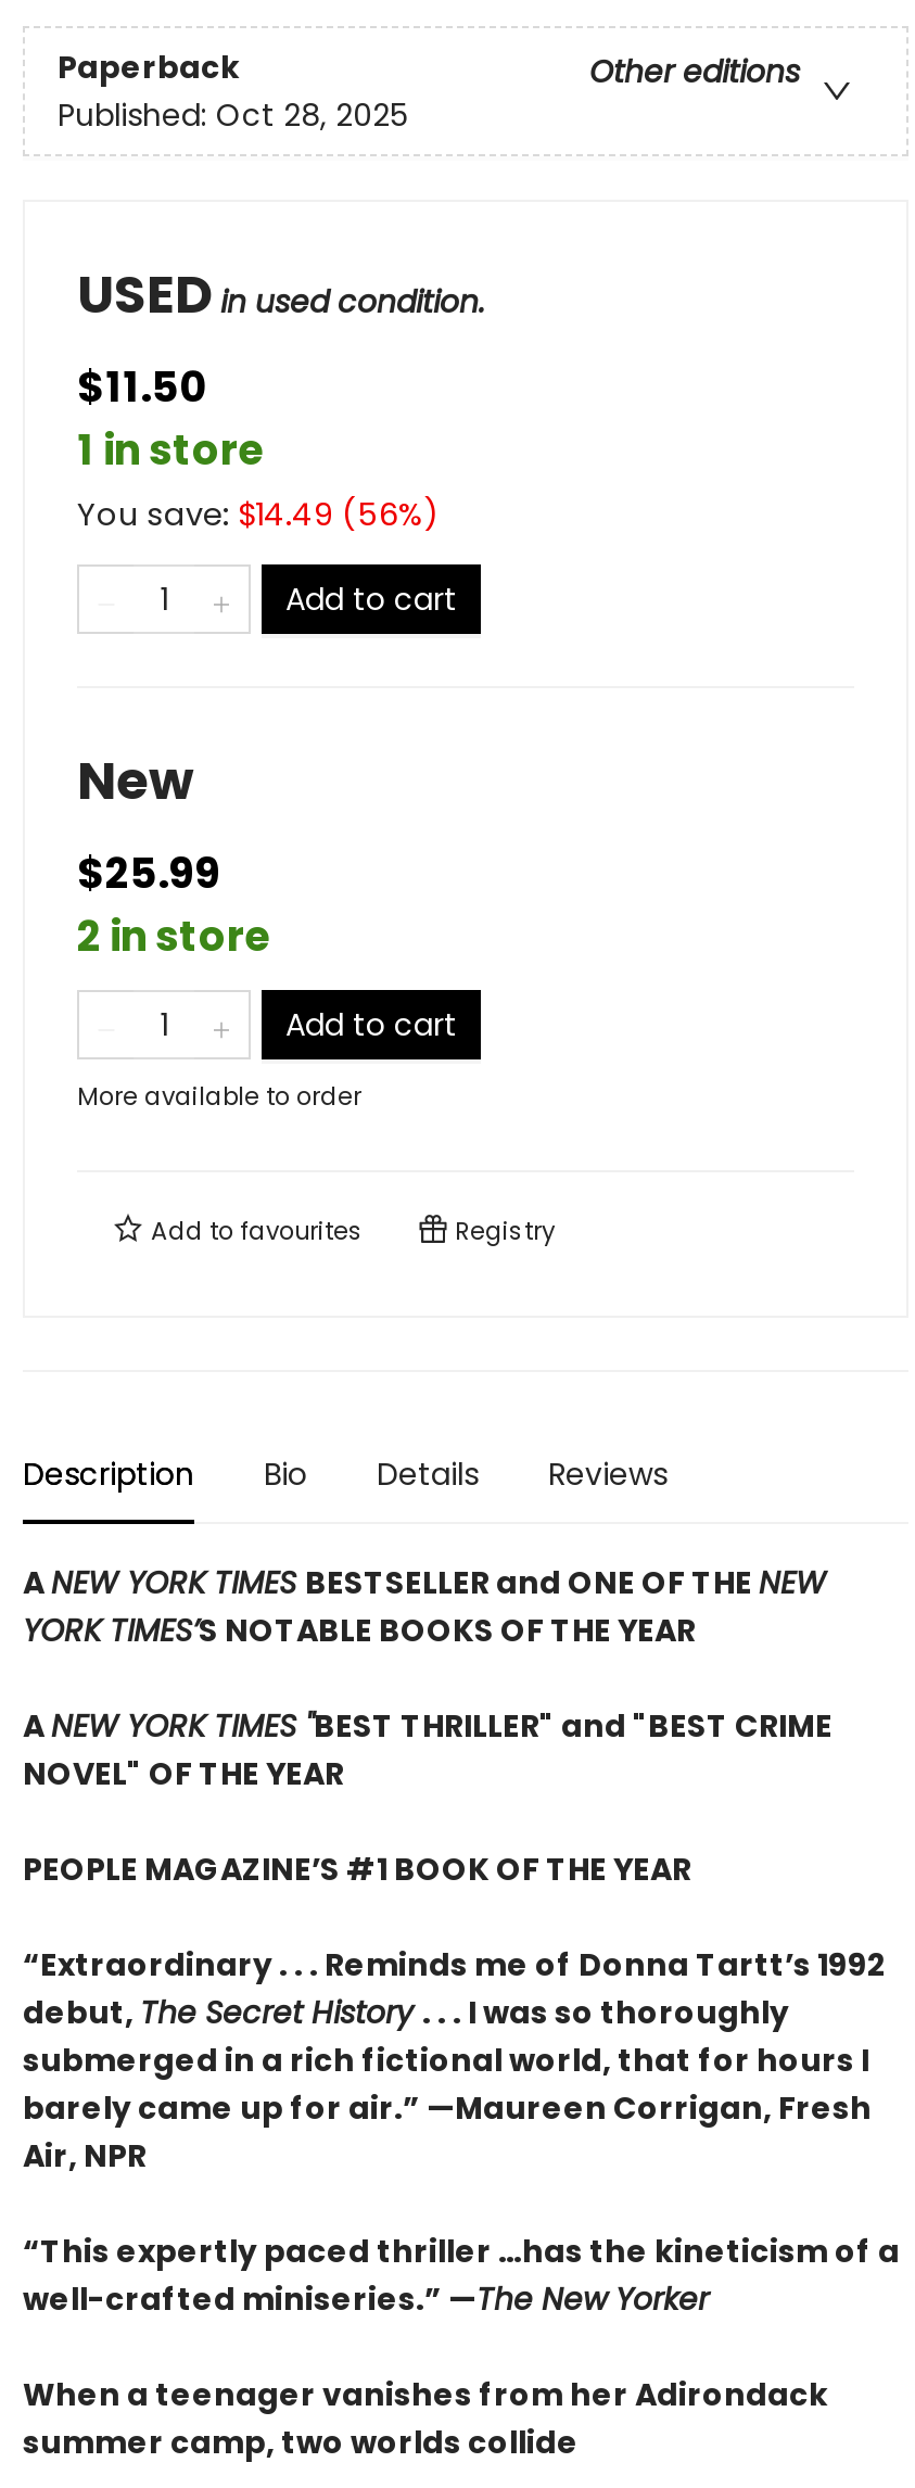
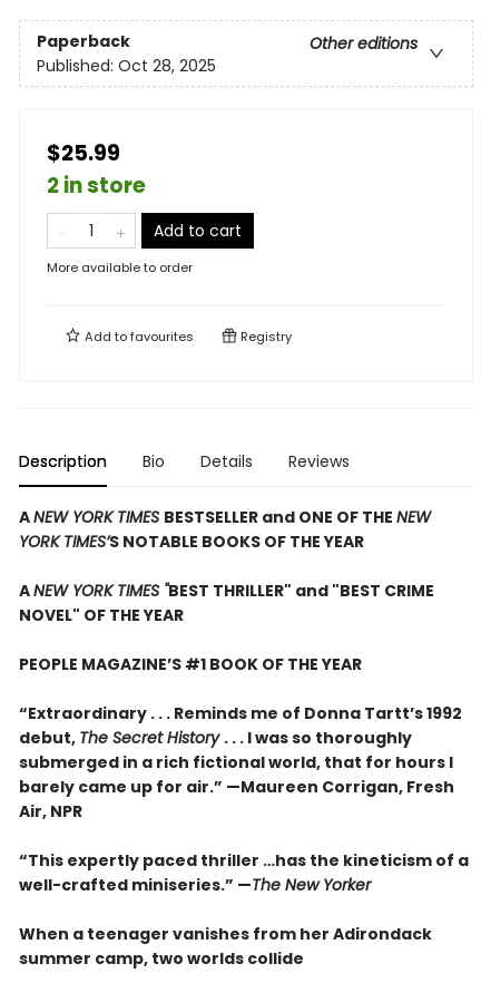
- USED in used condition.
- $11.50
- 1 in store
- You save: $14.49 (56%)
- Add to cart
- New
